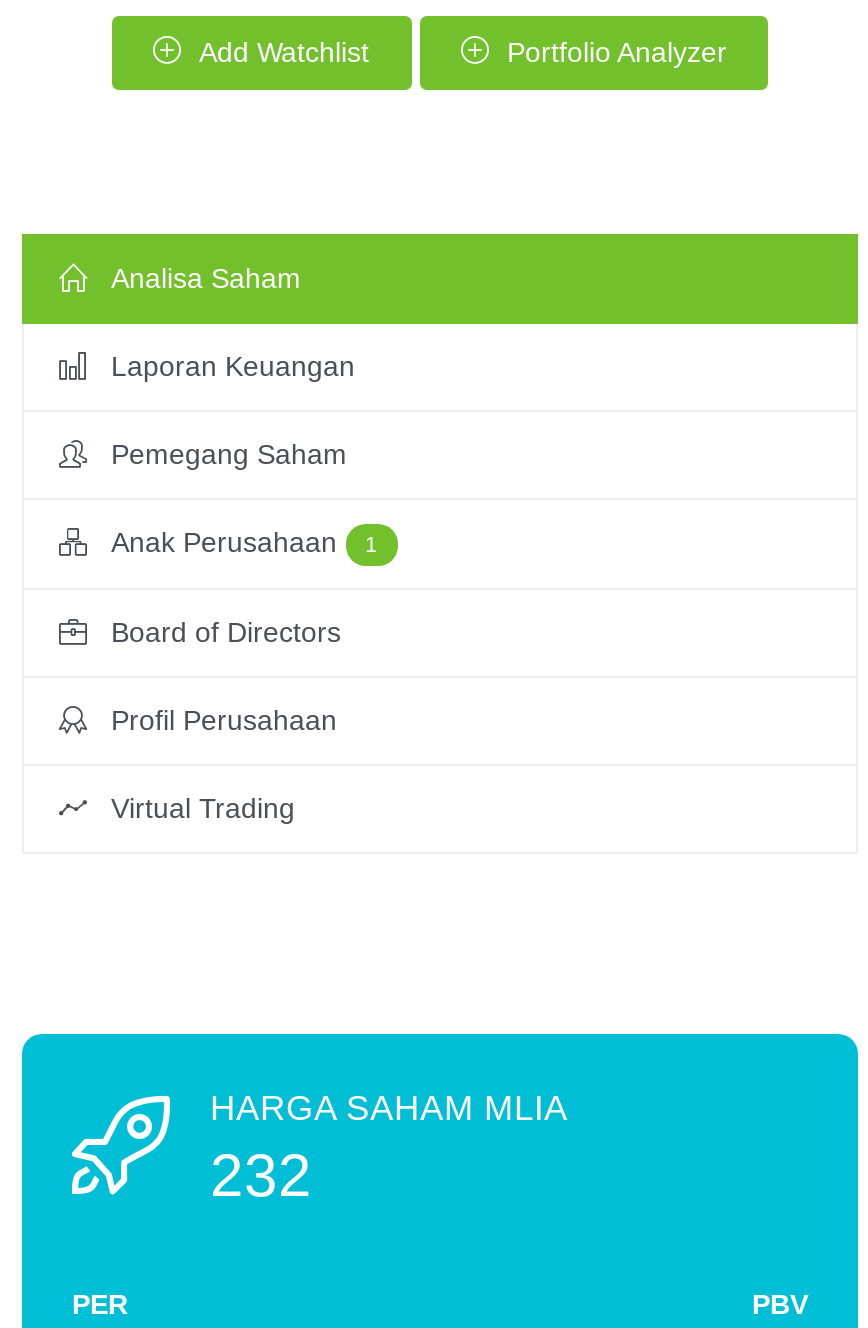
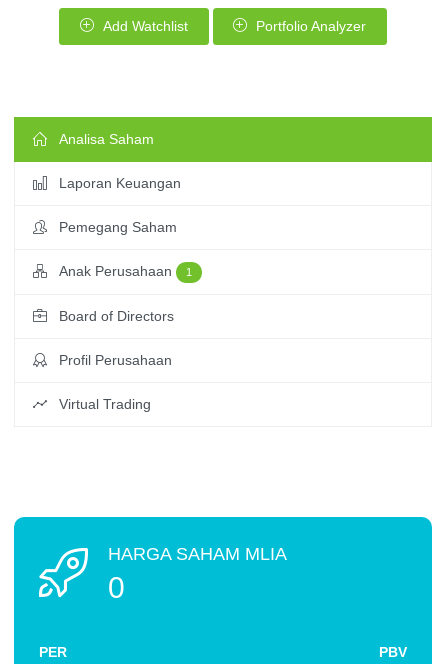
- 232
+ 0
